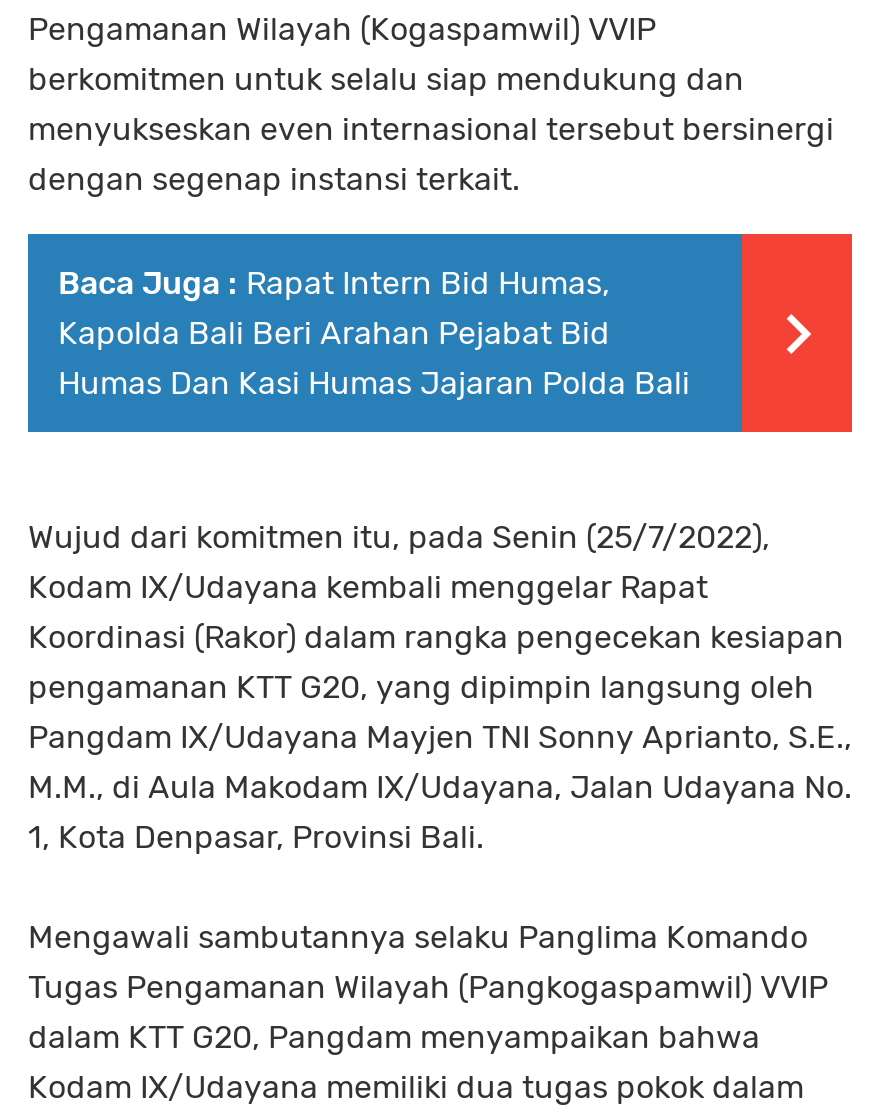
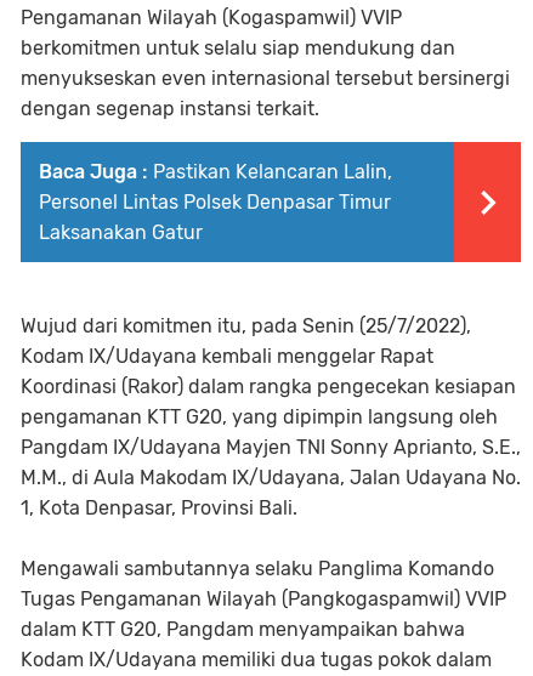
- Baca Juga : Rapat Intern Bid Humas,
- Kapolda Bali Beri Arahan Pejabat Bid
- Humas Dan Kasi Humas Jajaran Polda Bali
+ Baca Juga : Pastikan Kelancaran Lalin,
+ Personel Lintas Polsek Denpasar Timur
+ Laksanakan Gatur
